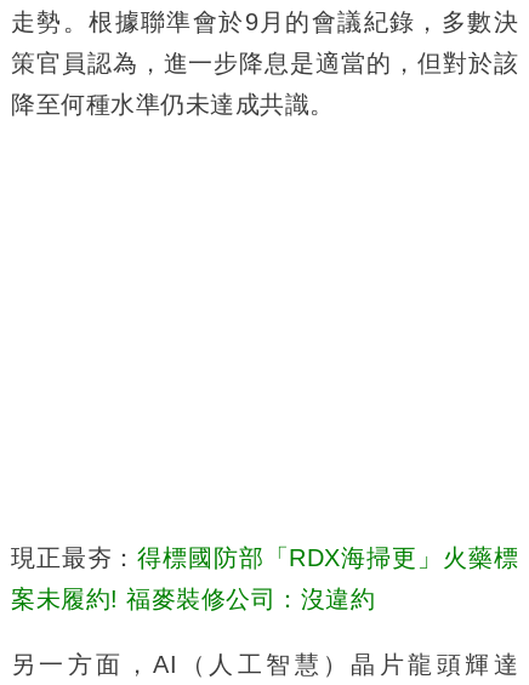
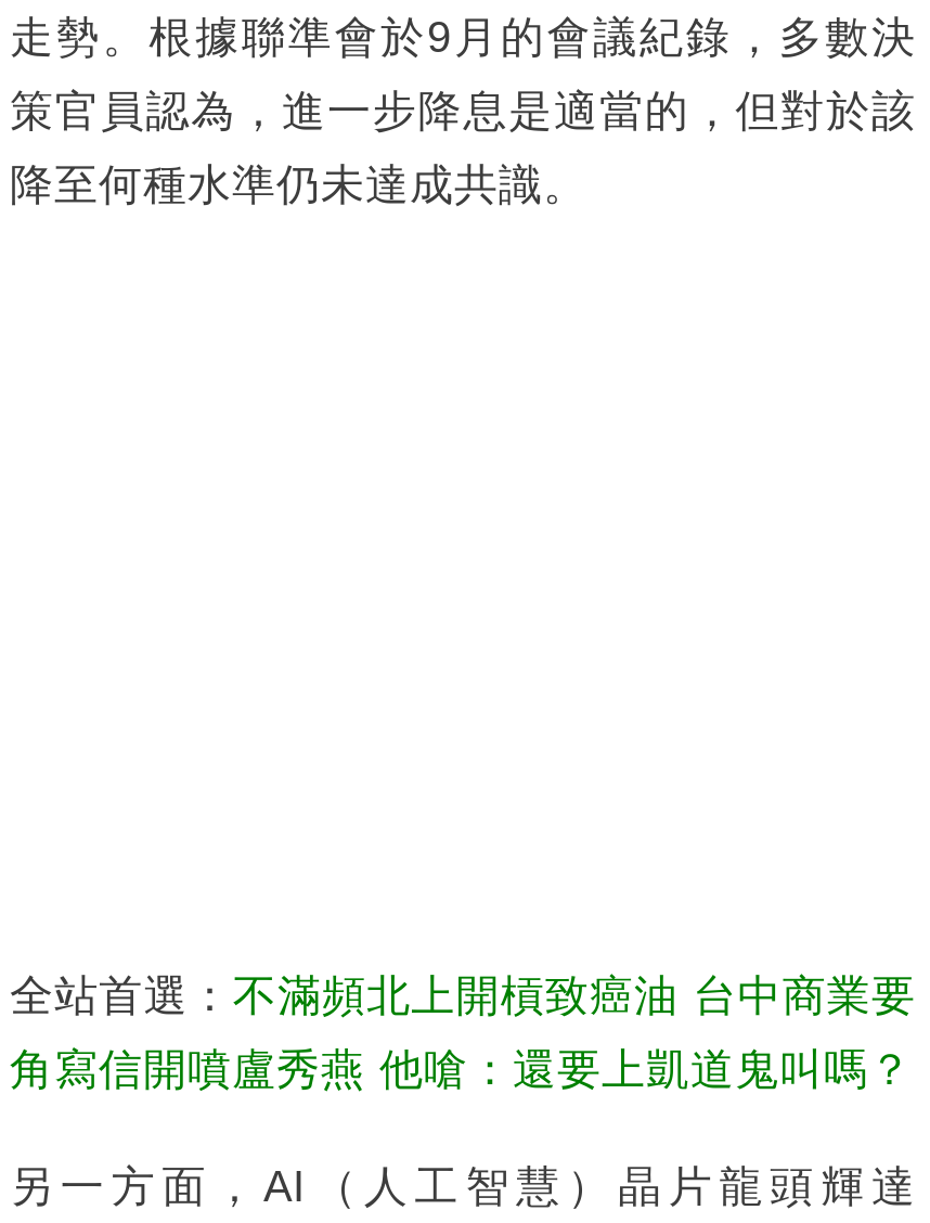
- 現正最夯：得標國防部「RDX海掃更」火藥標
+ 全站首選：不滿頻北上開槓致癌油 台中商業要

- 案未履約! 福麥裝修公司：沒違約
+ 角寫信開噴盧秀燕 他嗆：還要上凱道鬼叫嗎？
